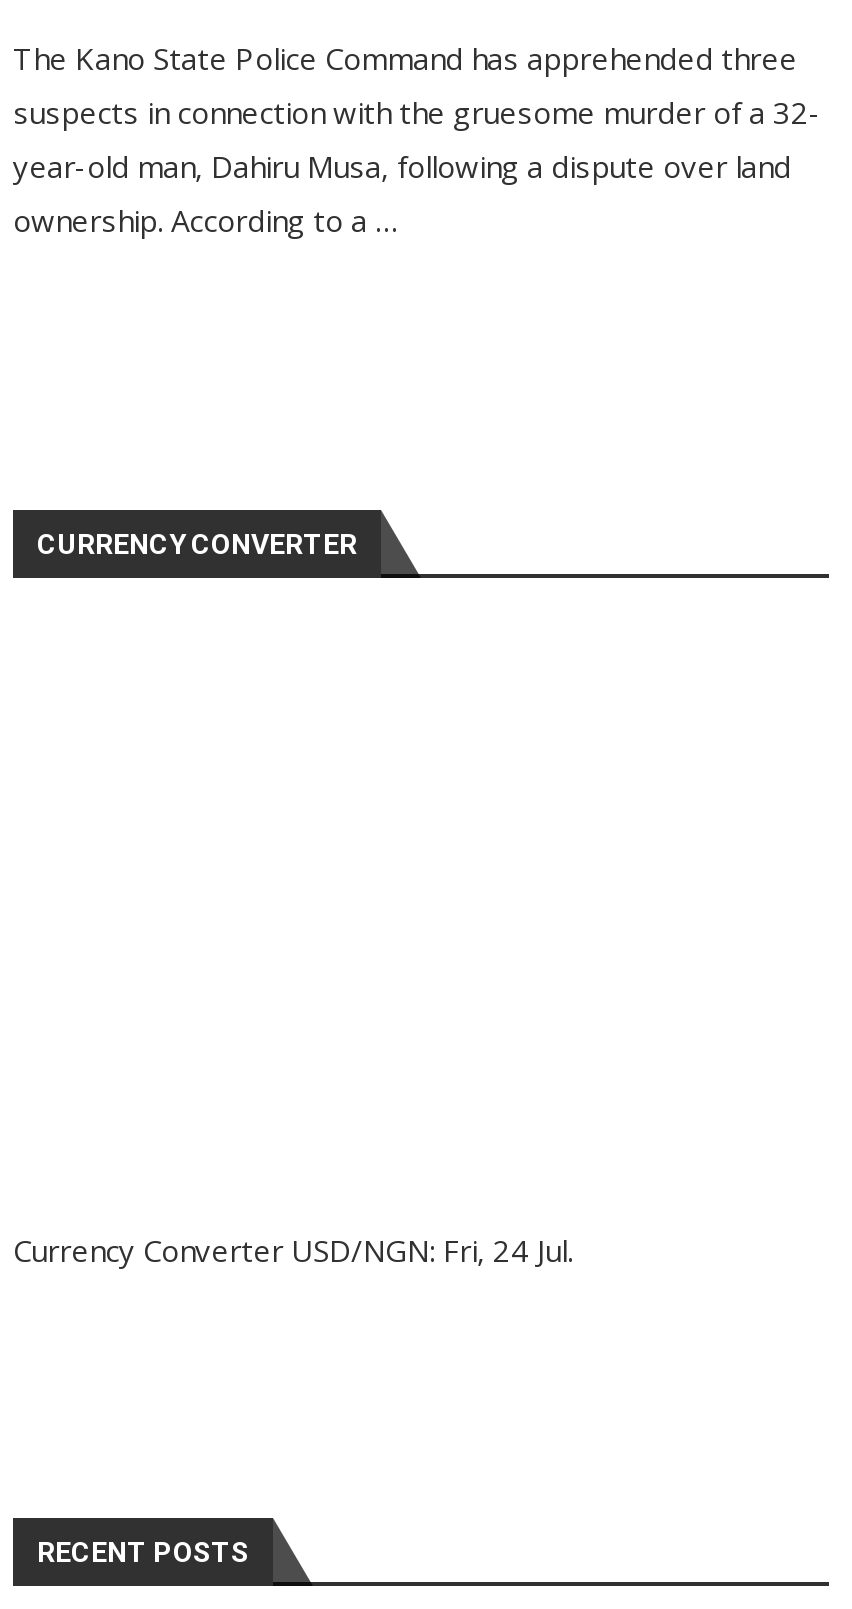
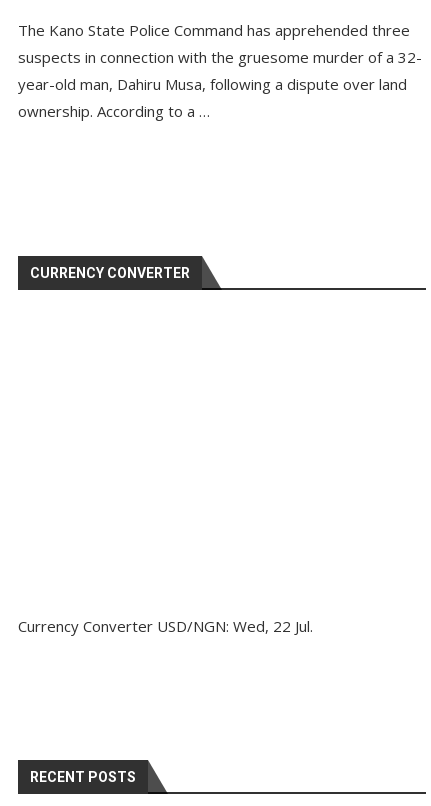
- Currency Converter USD/NGN: Fri, 24 Jul.
+ Currency Converter USD/NGN: Wed, 22 Jul.
